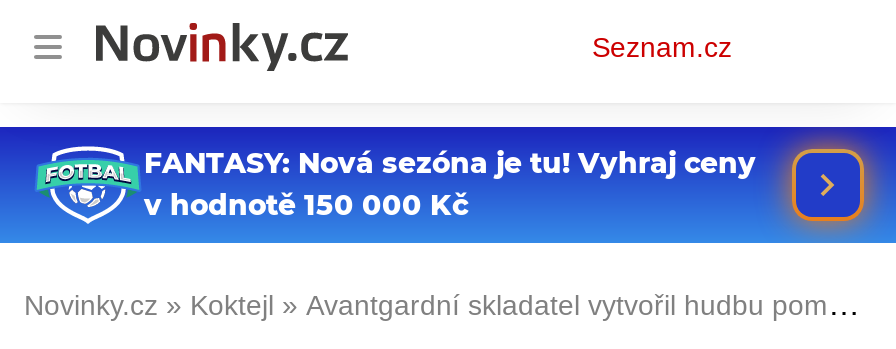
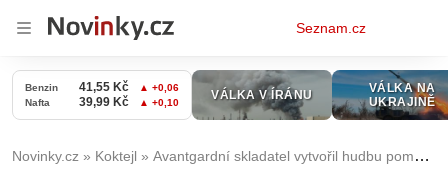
- [image]
+ [image]
